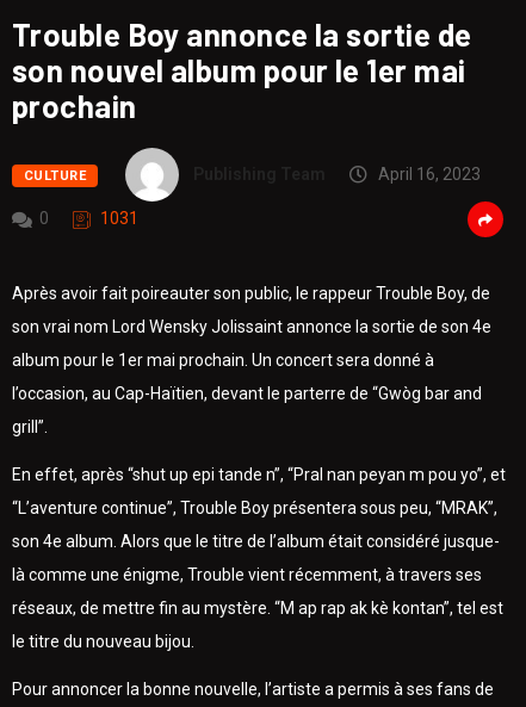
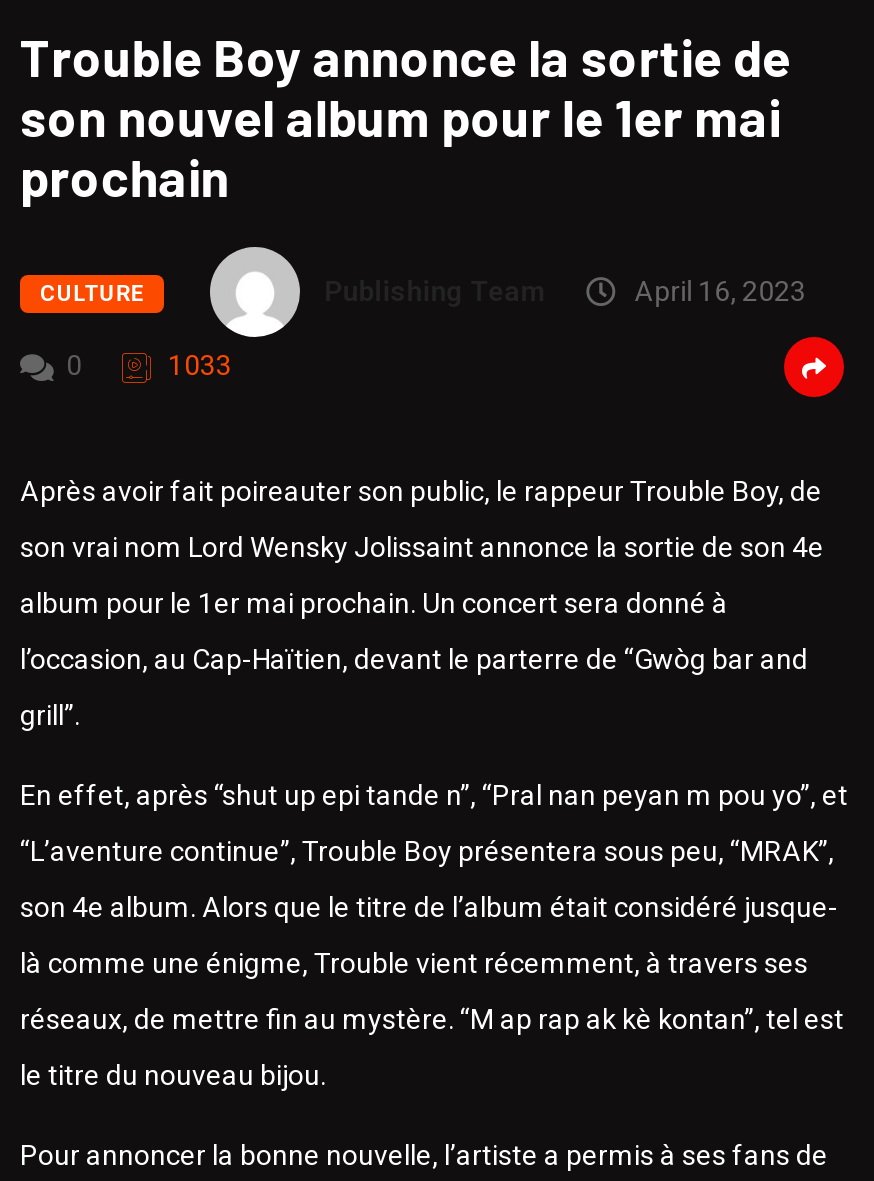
- 1031
+ 1033
